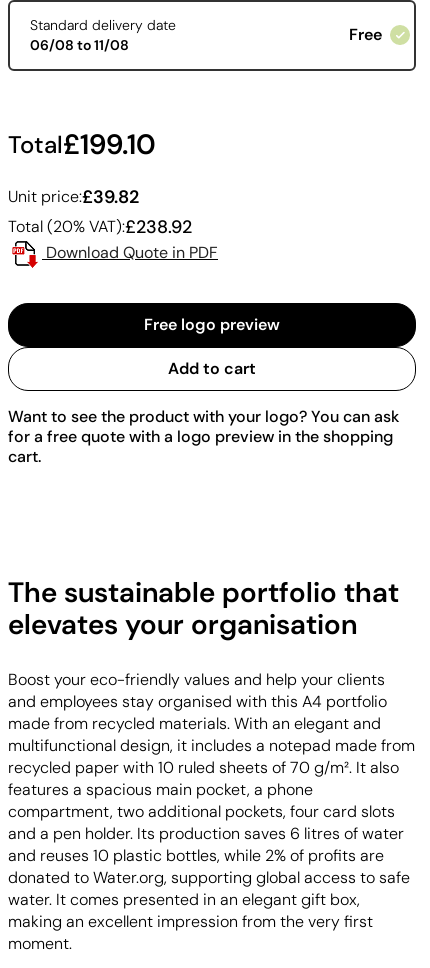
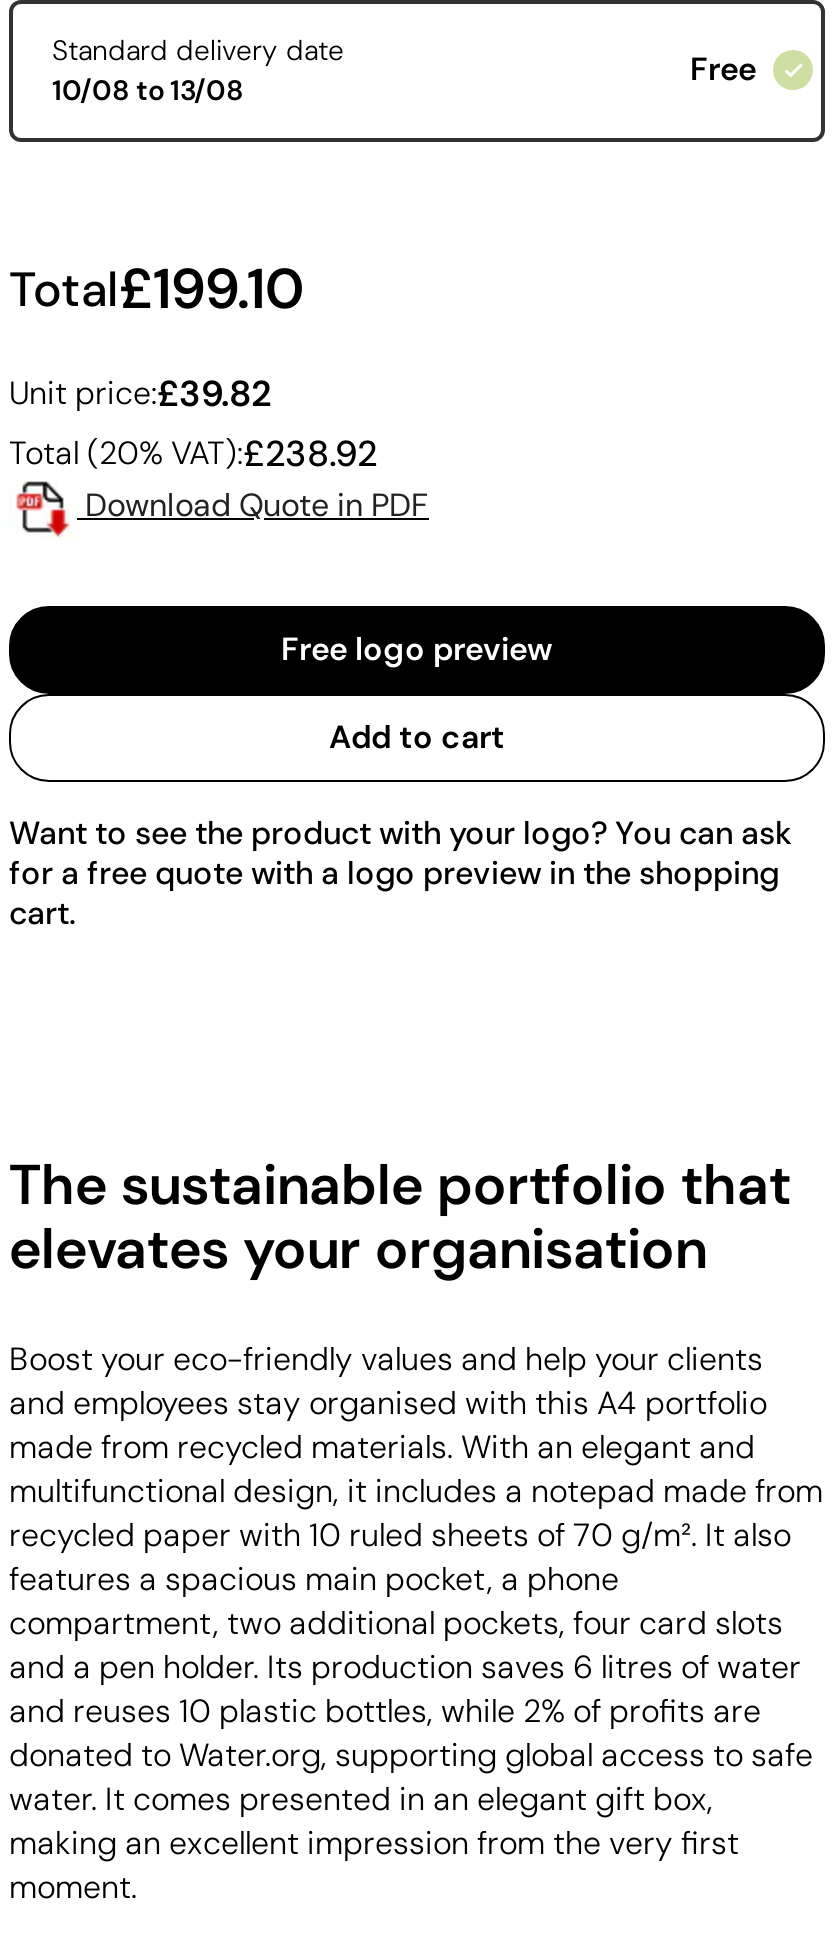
- 06/08 to 11/08
+ 10/08 to 13/08
